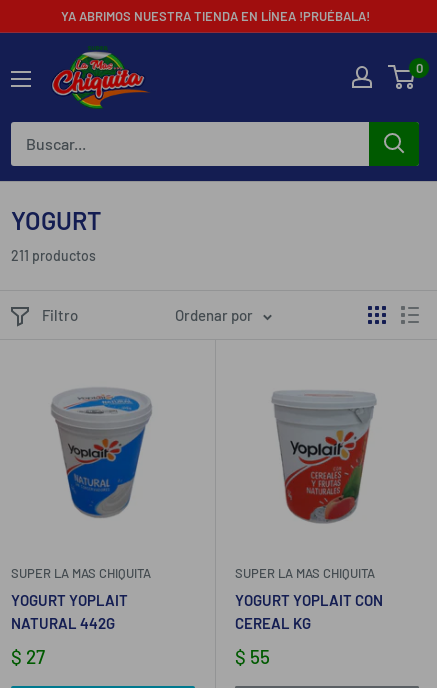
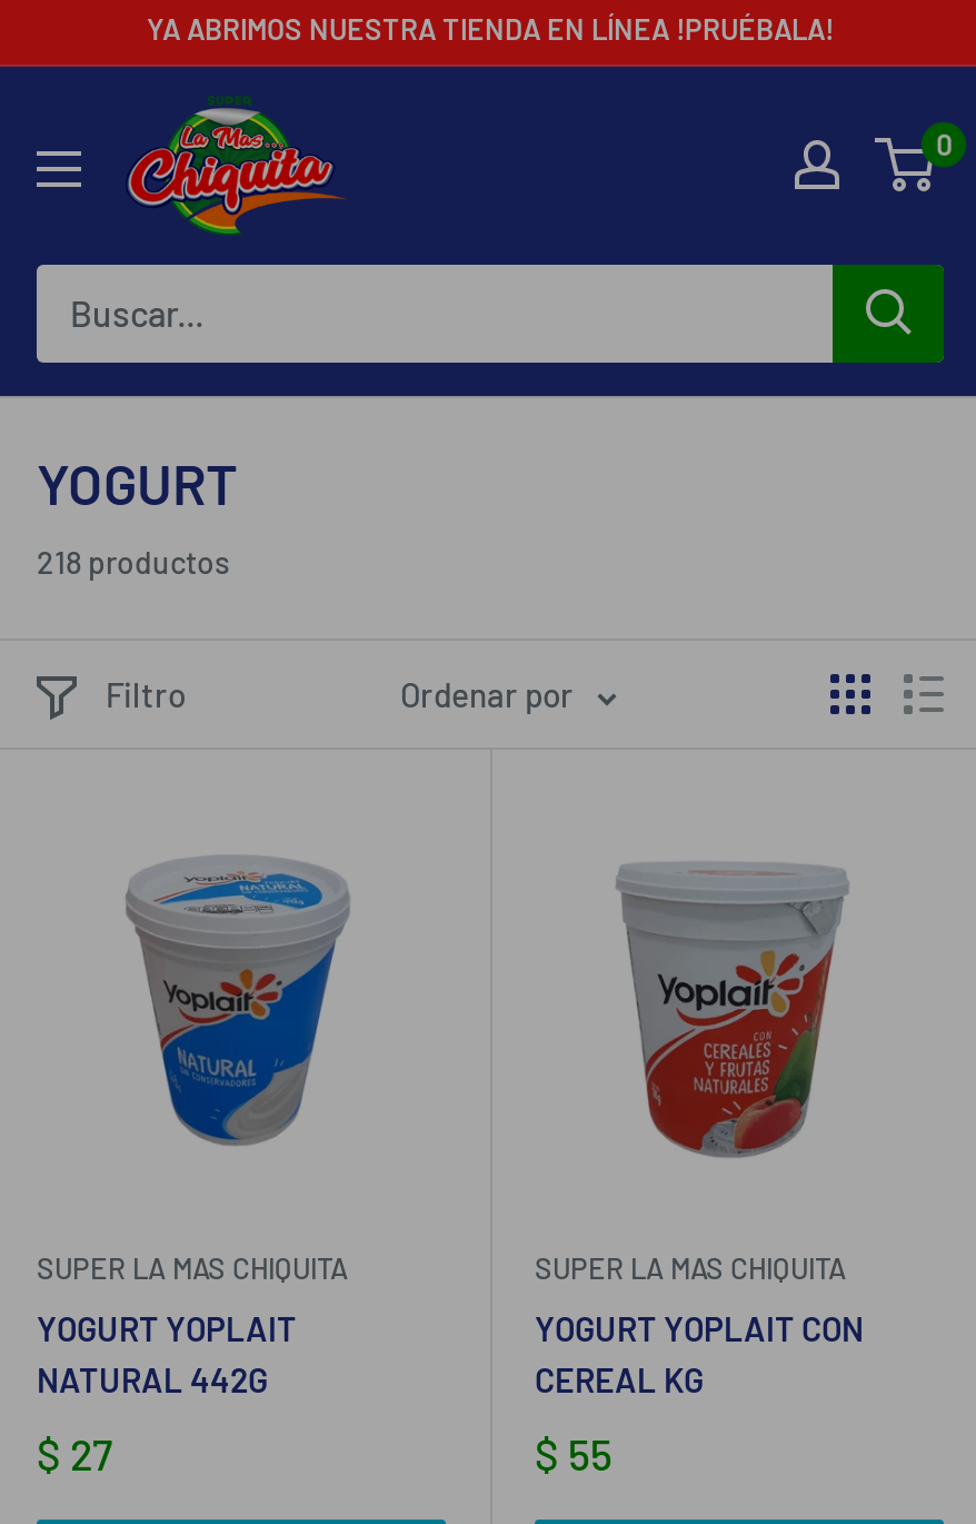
- 211 productos
+ 218 productos
